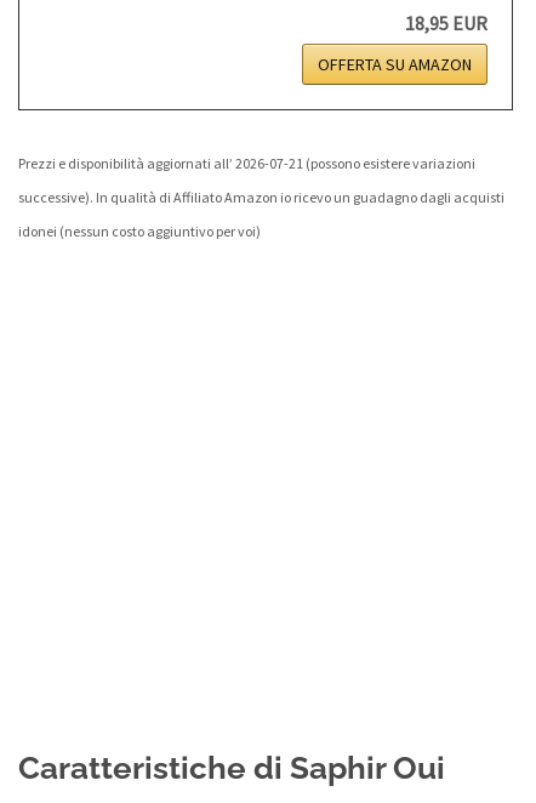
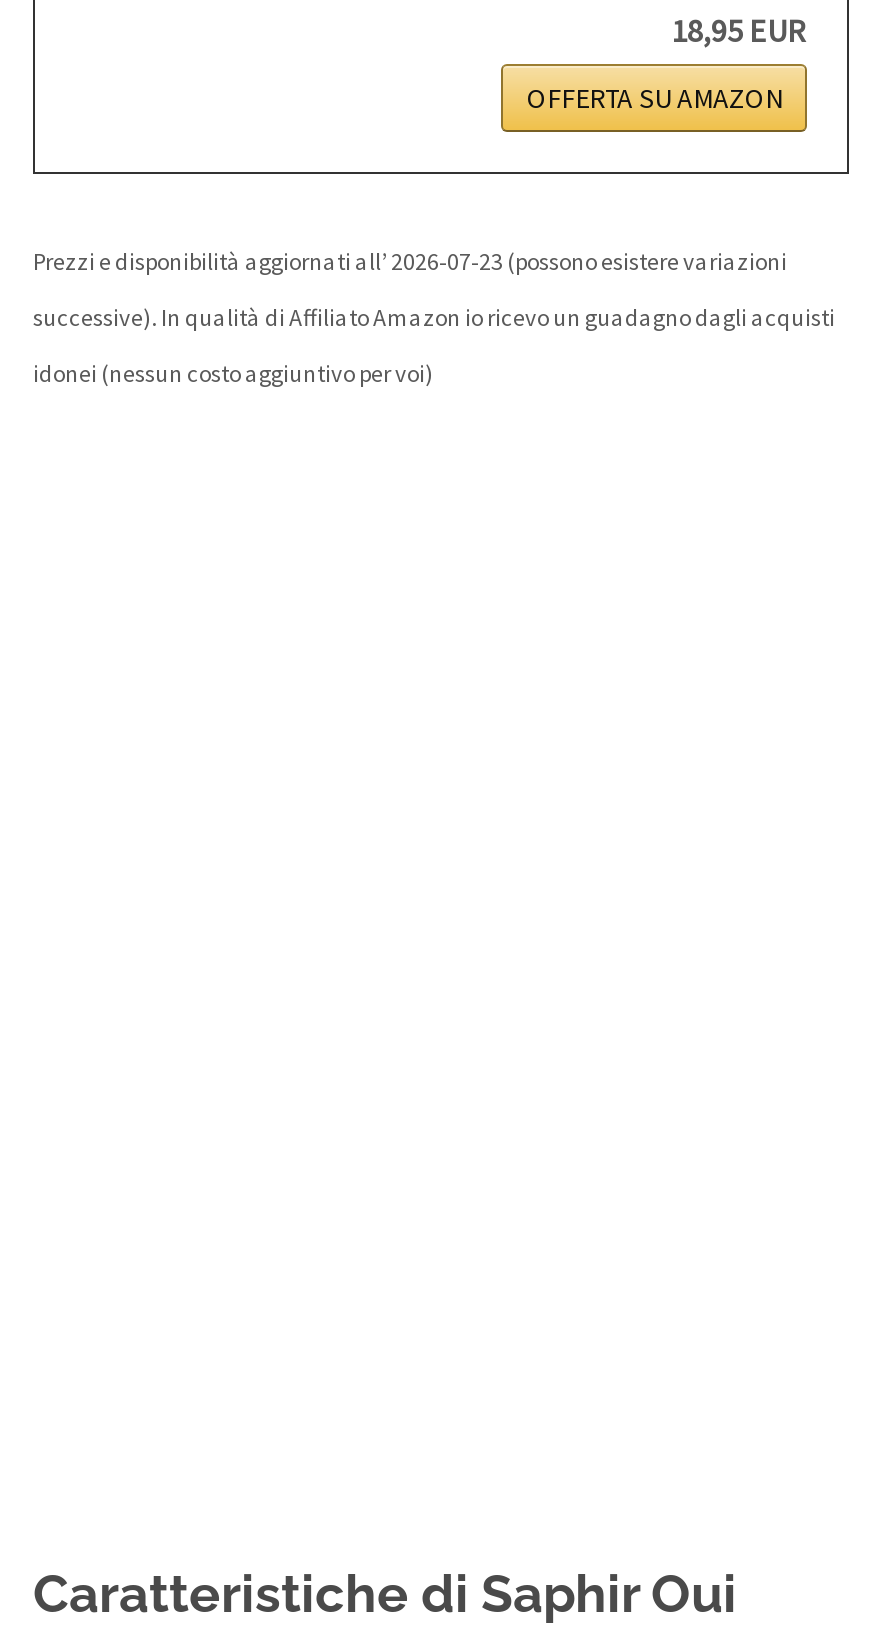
- Prezzi e disponibilità aggiornati all’ 2026-07-21 (possono esistere variazioni
+ Prezzi e disponibilità aggiornati all’ 2026-07-23 (possono esistere variazioni
